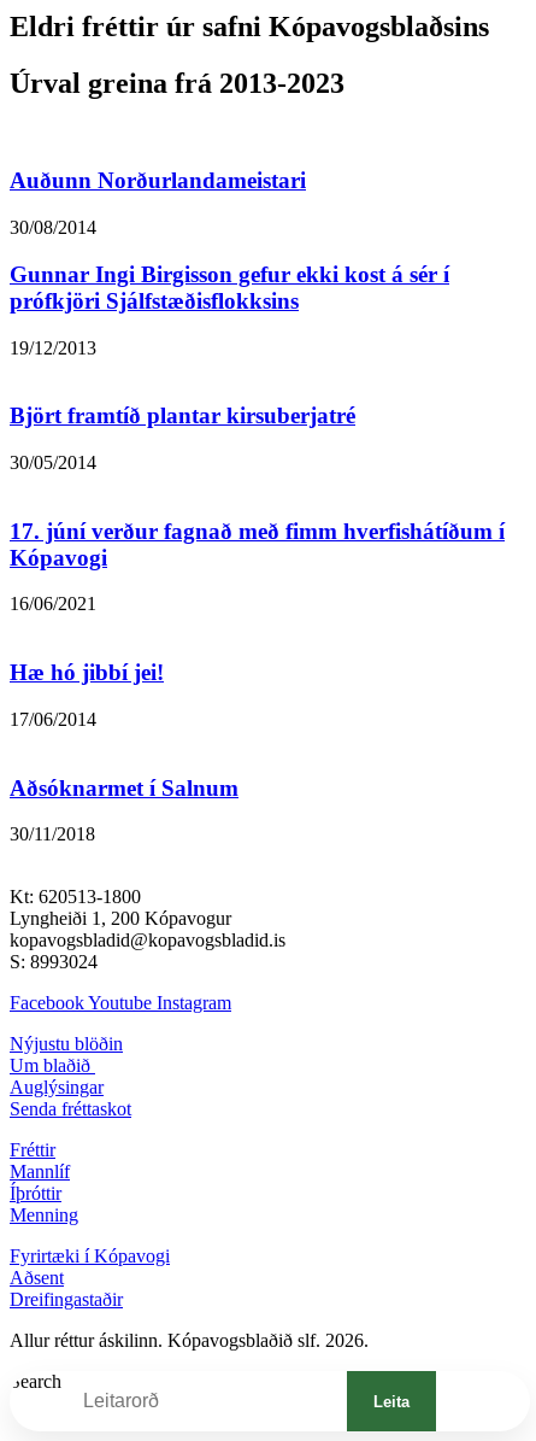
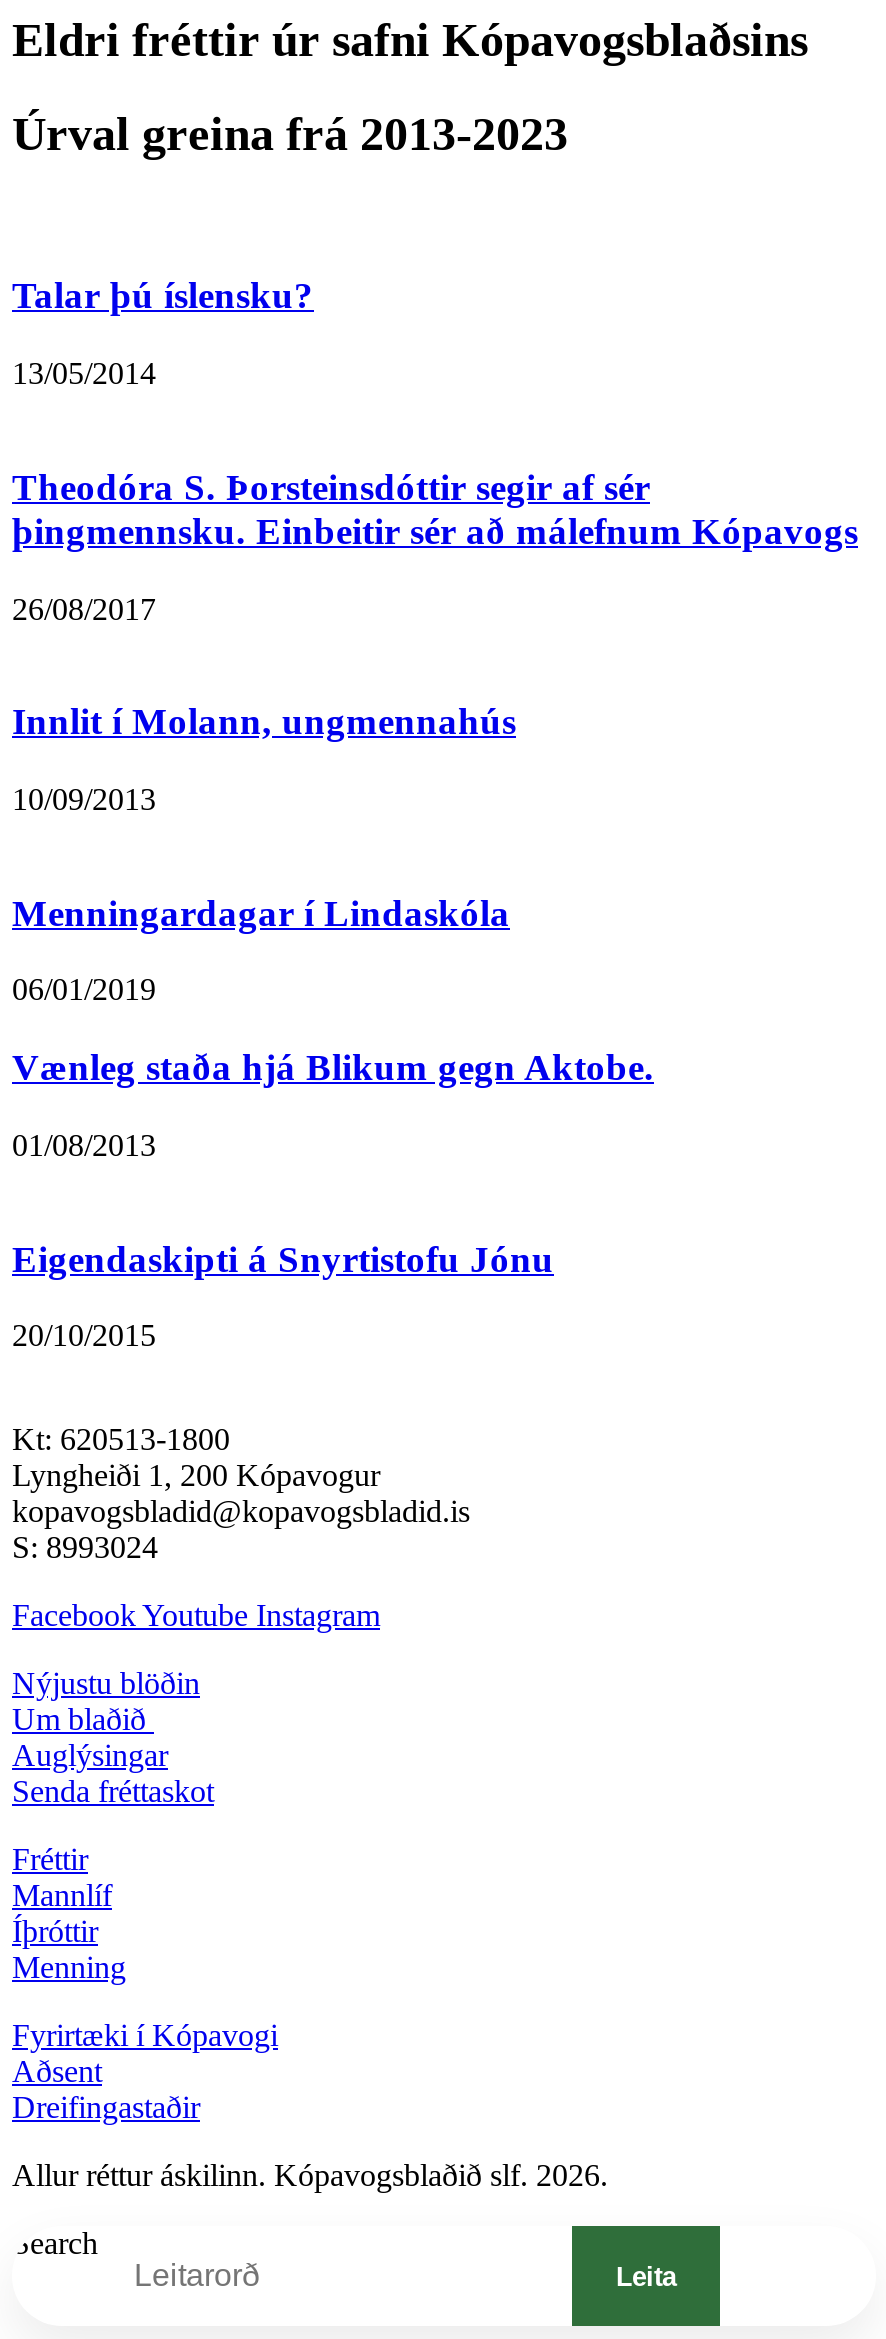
- Auðunn Norðurlandameistari
+ Talar þú íslensku?

- 30/08/2014
+ 13/05/2014

- Gunnar Ingi Birgisson gefur ekki kost á sér í
- prófkjöri Sjálfstæðisflokksins
+ Theodóra S. Þorsteinsdóttir segir af sér
+ þingmennsku. Einbeitir sér að málefnum Kópavogs

- 19/12/2013
+ 26/08/2017

- Björt framtíð plantar kirsuberjatré
+ Innlit í Molann, ungmennahús

- 30/05/2014
+ 10/09/2013

- 17. júní verður fagnað með fimm hverfishátíðum í
- Kópavogi
+ Menningardagar í Lindaskóla

- 16/06/2021
+ 06/01/2019

- Hæ hó jibbí jei!
+ Vænleg staða hjá Blikum gegn Aktobe.

- 17/06/2014
+ 01/08/2013

- Aðsóknarmet í Salnum
+ Eigendaskipti á Snyrtistofu Jónu

- 30/11/2018
+ 20/10/2015
